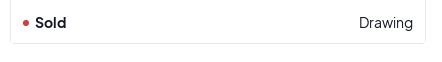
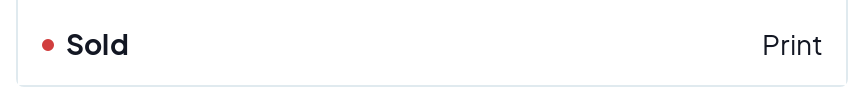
- Drawing
+ Print
